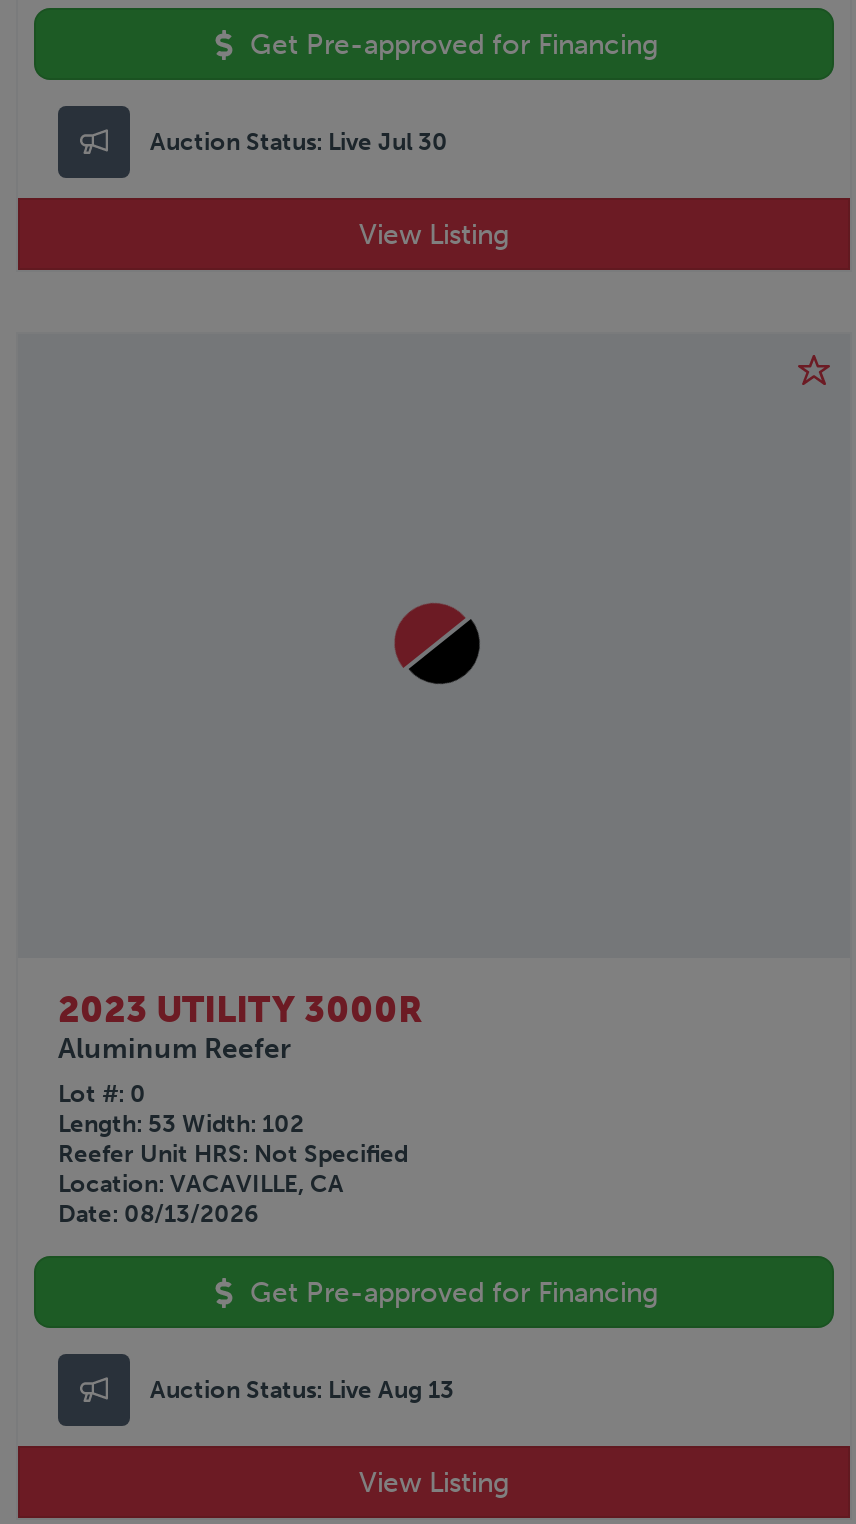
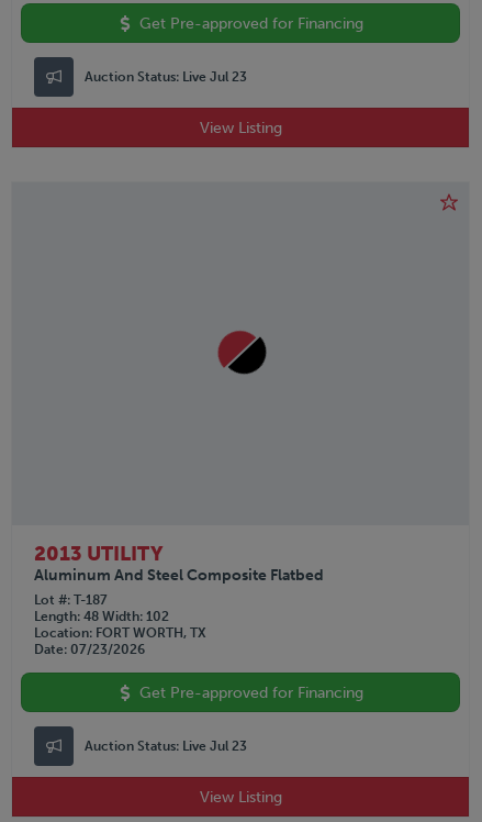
- Auction Status: Live Jul 30
+ Auction Status: Live Jul 23

- 2023 UTILITY 3000R
- Aluminum Reefer
- Lot # 0
- Length 53 Width 102
- Reefer Unit HRS Not Specified
- Location VACAVILLE, CA
- Date 08/13/2026
+ 2013 UTILITY
+ Aluminum And Steel Composite Flatbed
+ Lot # T-187
+ Length 48 Width 102
+ Location FORT WORTH, TX
+ Date 07/23/2026

- Auction Status: Live Aug 13
+ Auction Status: Live Jul 23
